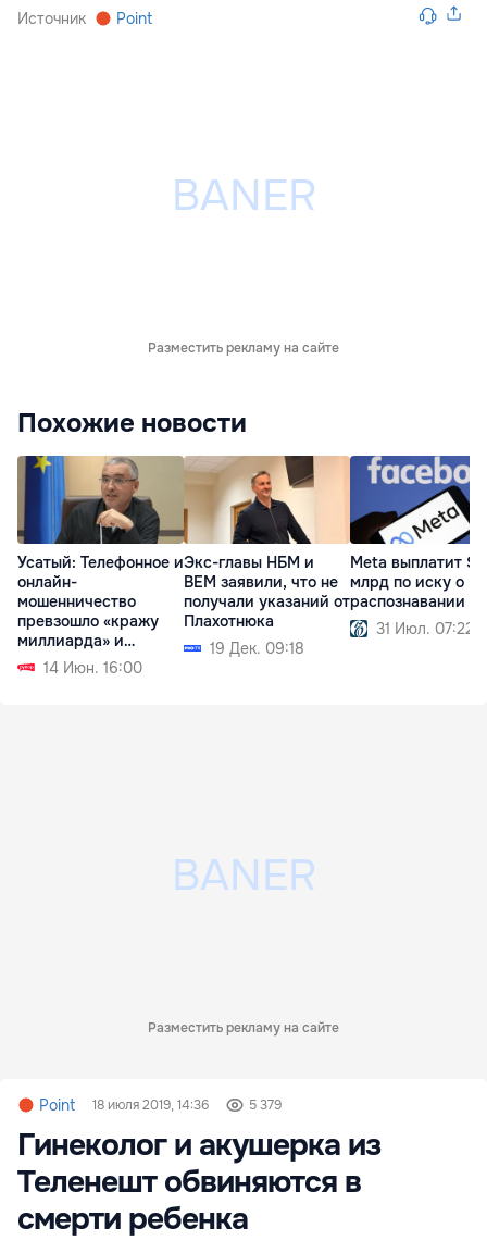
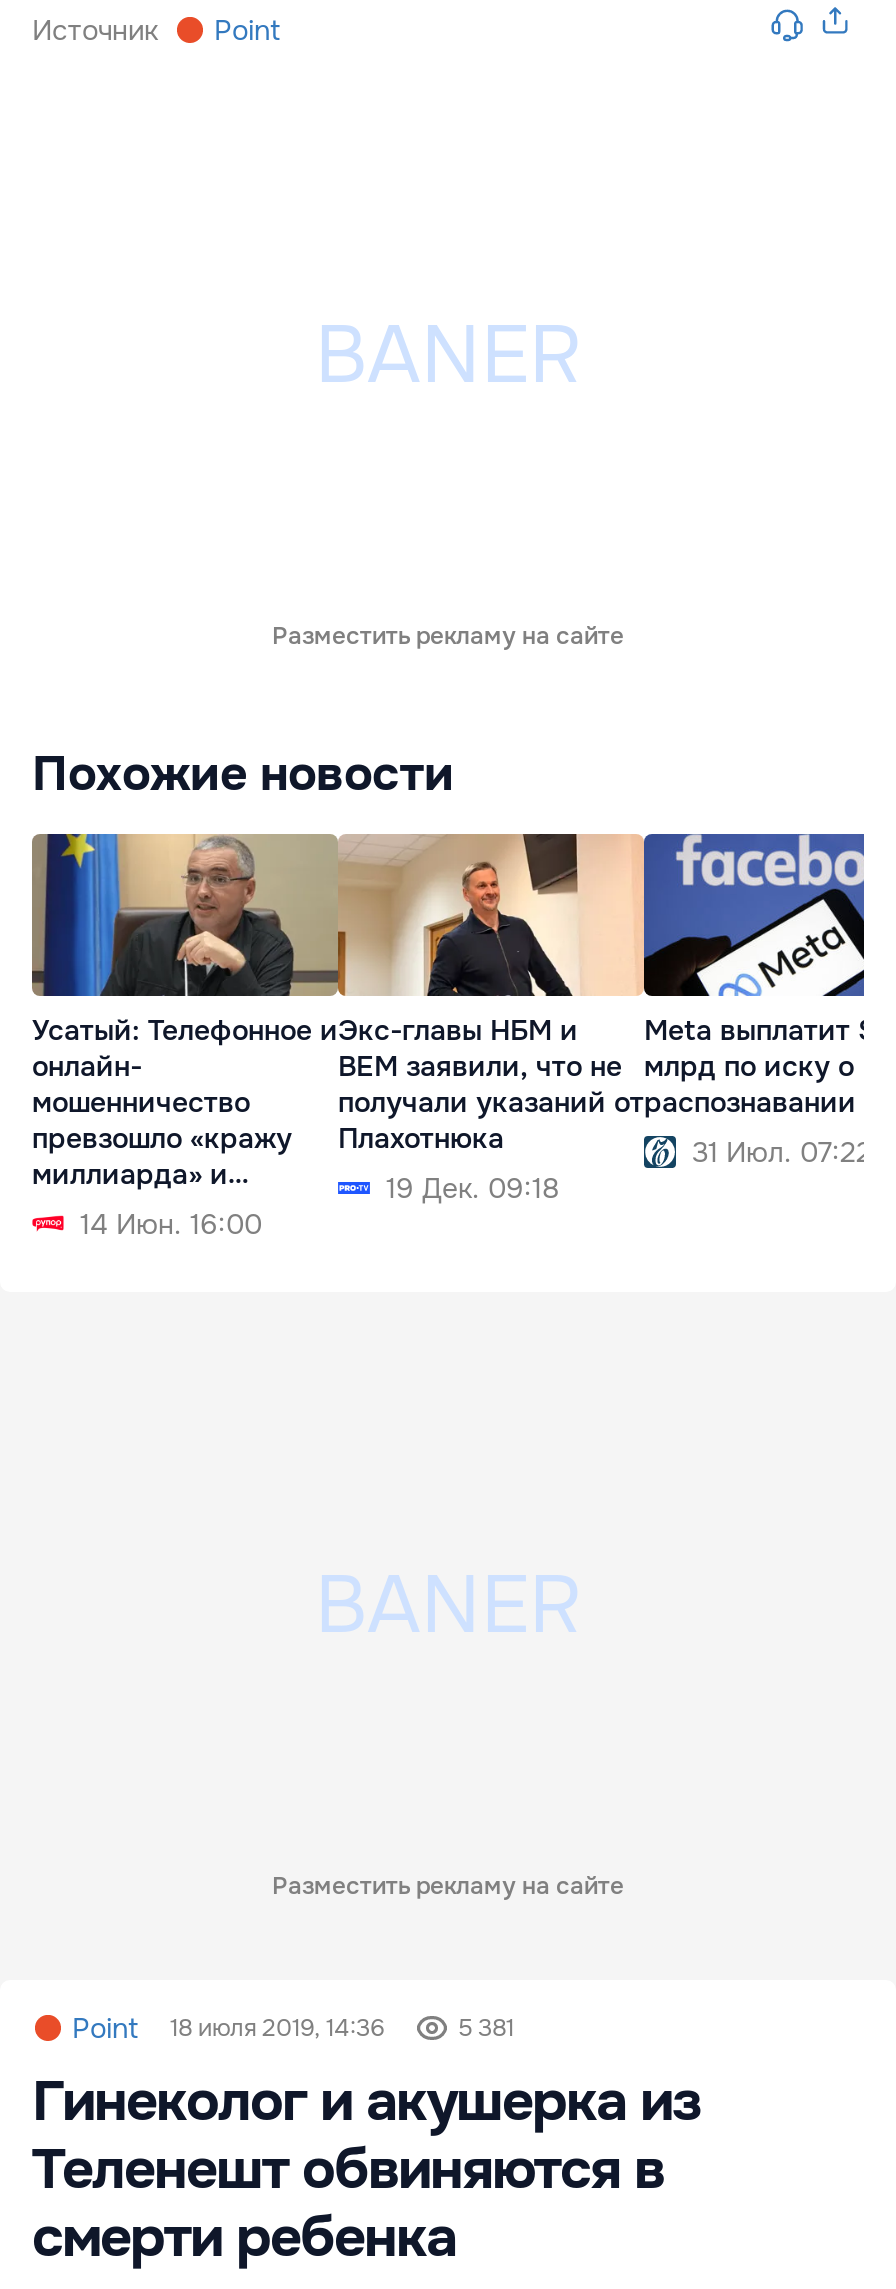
- 5 379
+ 5 381
